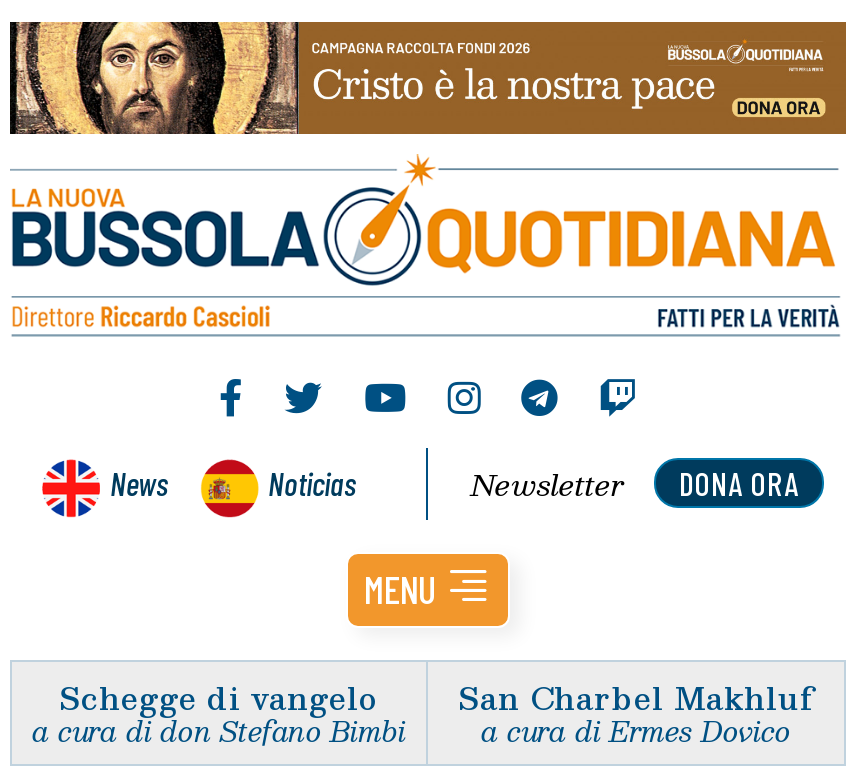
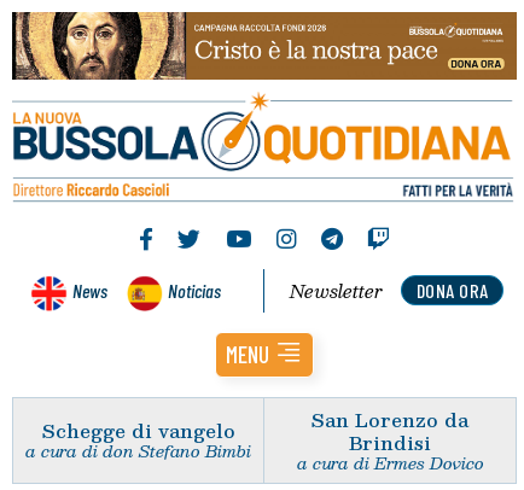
- San Charbel Makhluf
+ San Lorenzo da
+ Brindisi
